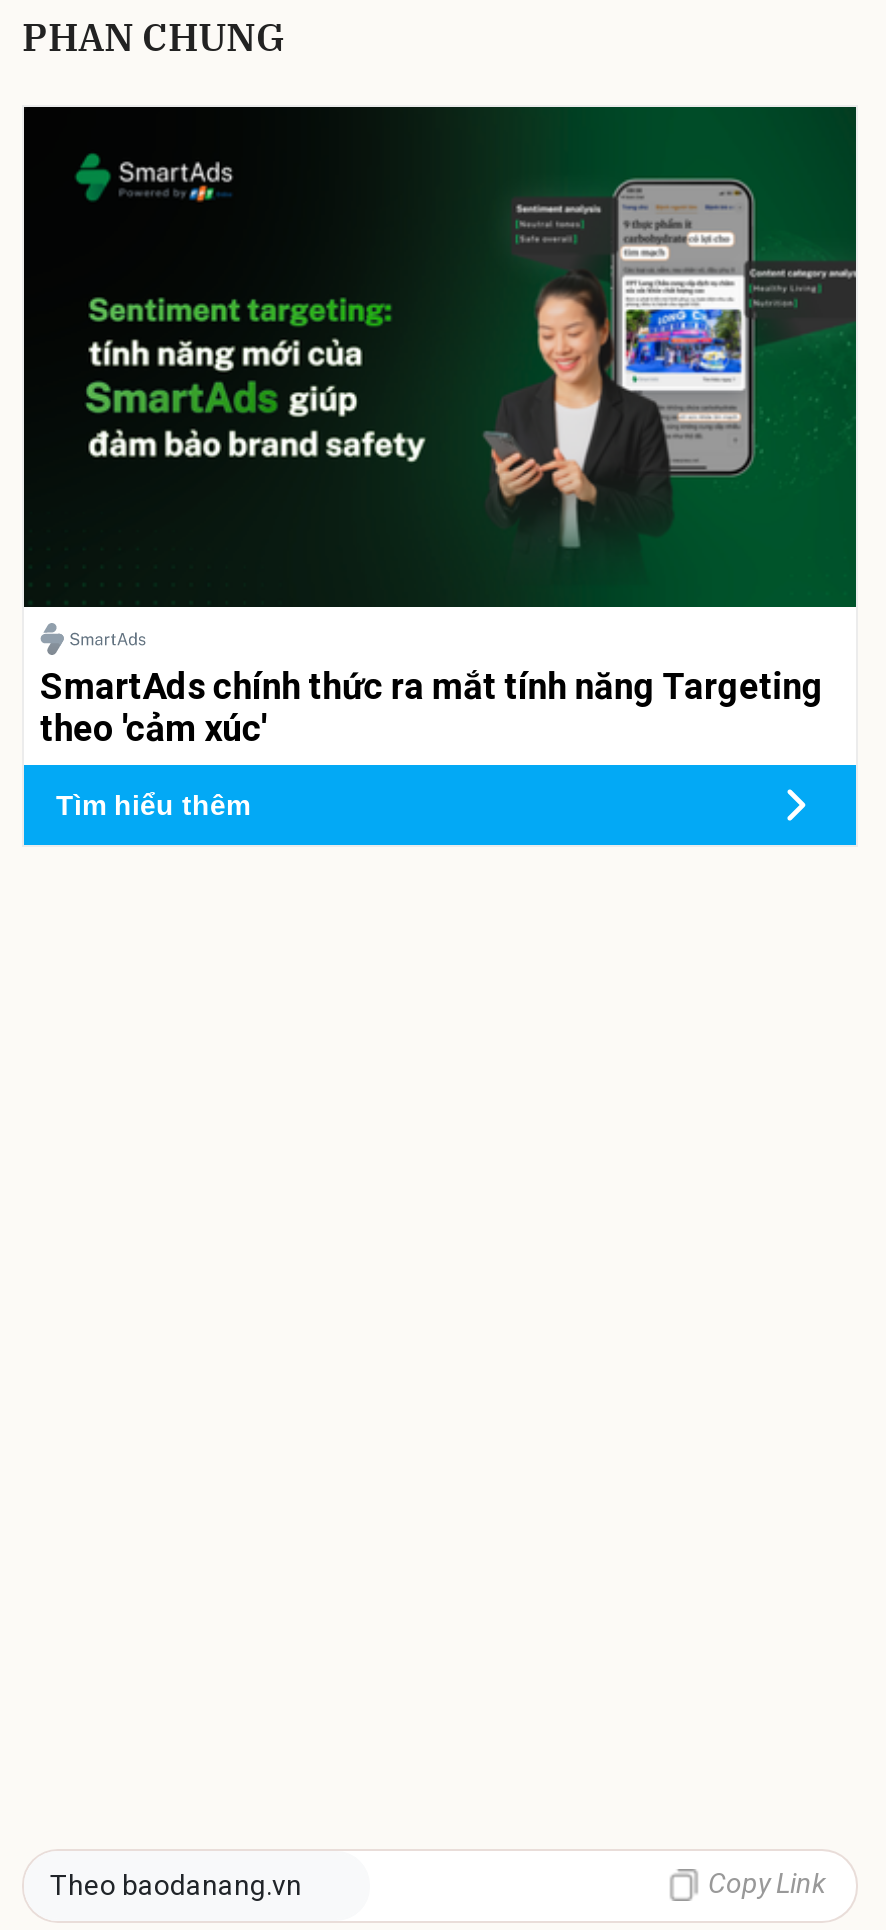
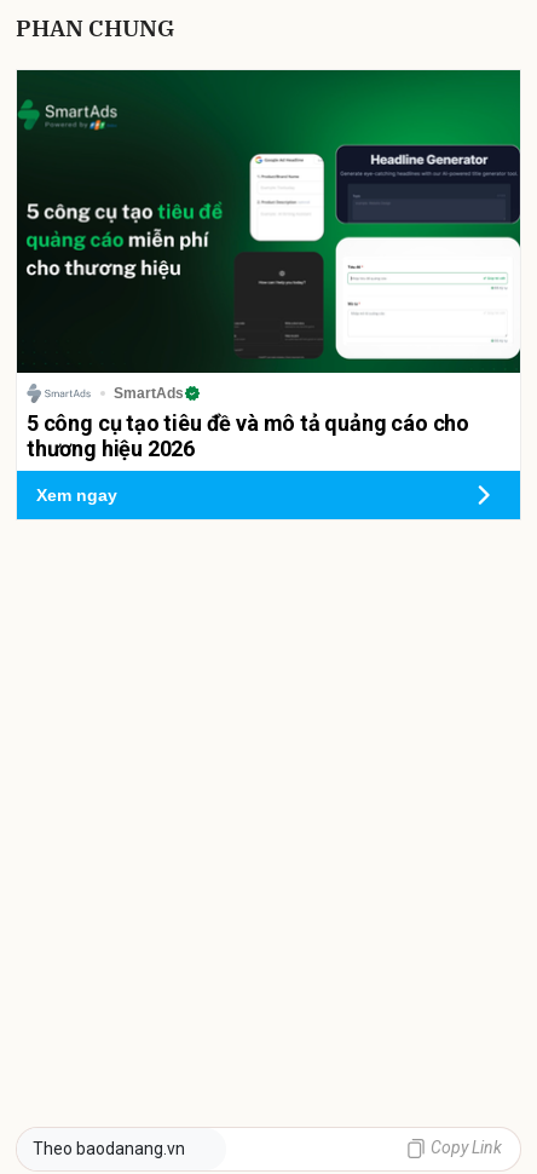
- [image]
+ [image]

- SmartAds chính thức ra mắt tính năng Targeting
- theo 'cảm xúc'
+ SmartAds
+ 5 công cụ tạo tiêu đề và mô tả quảng cáo cho
+ thương hiệu 2026

- Tìm hiểu thêm
+ Xem ngay
